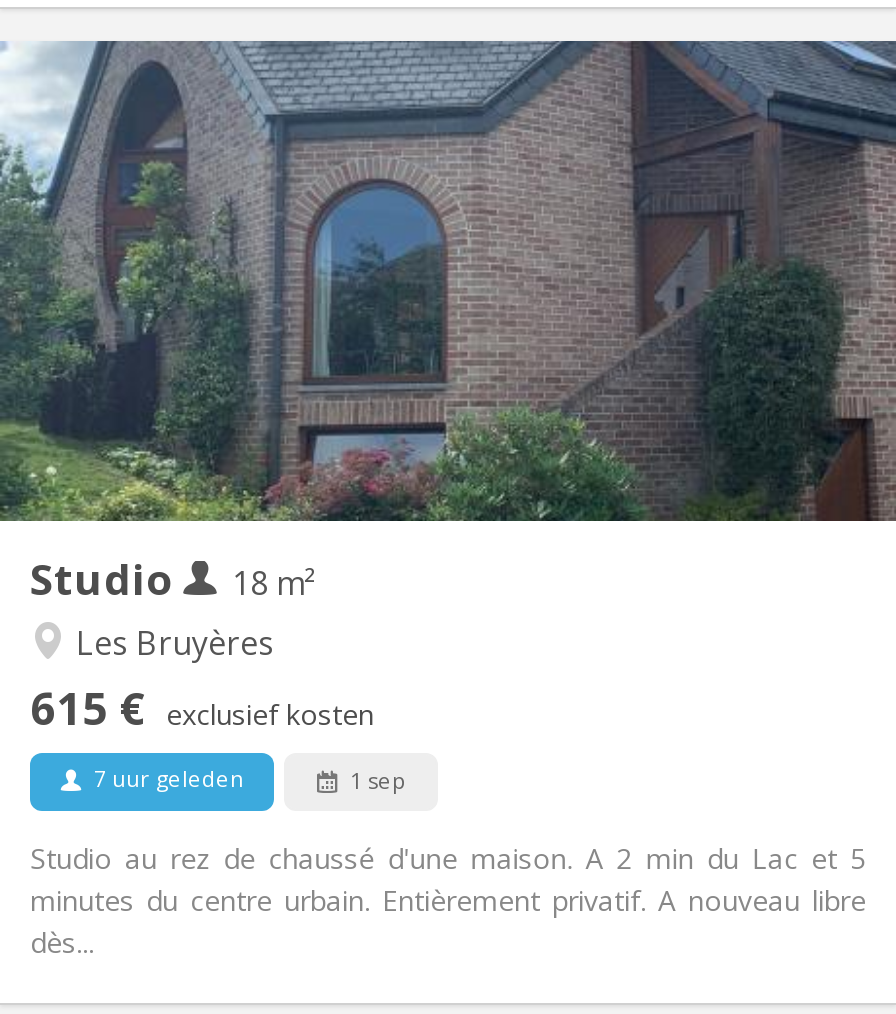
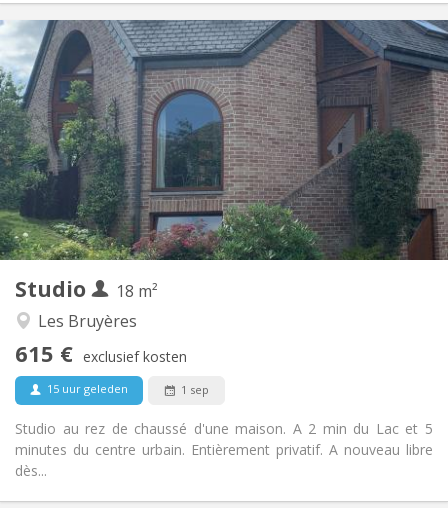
- 7 uur geleden
+ 15 uur geleden
